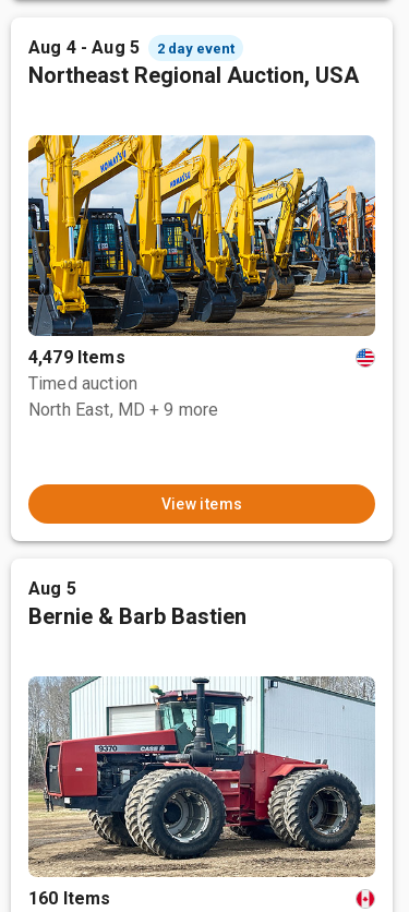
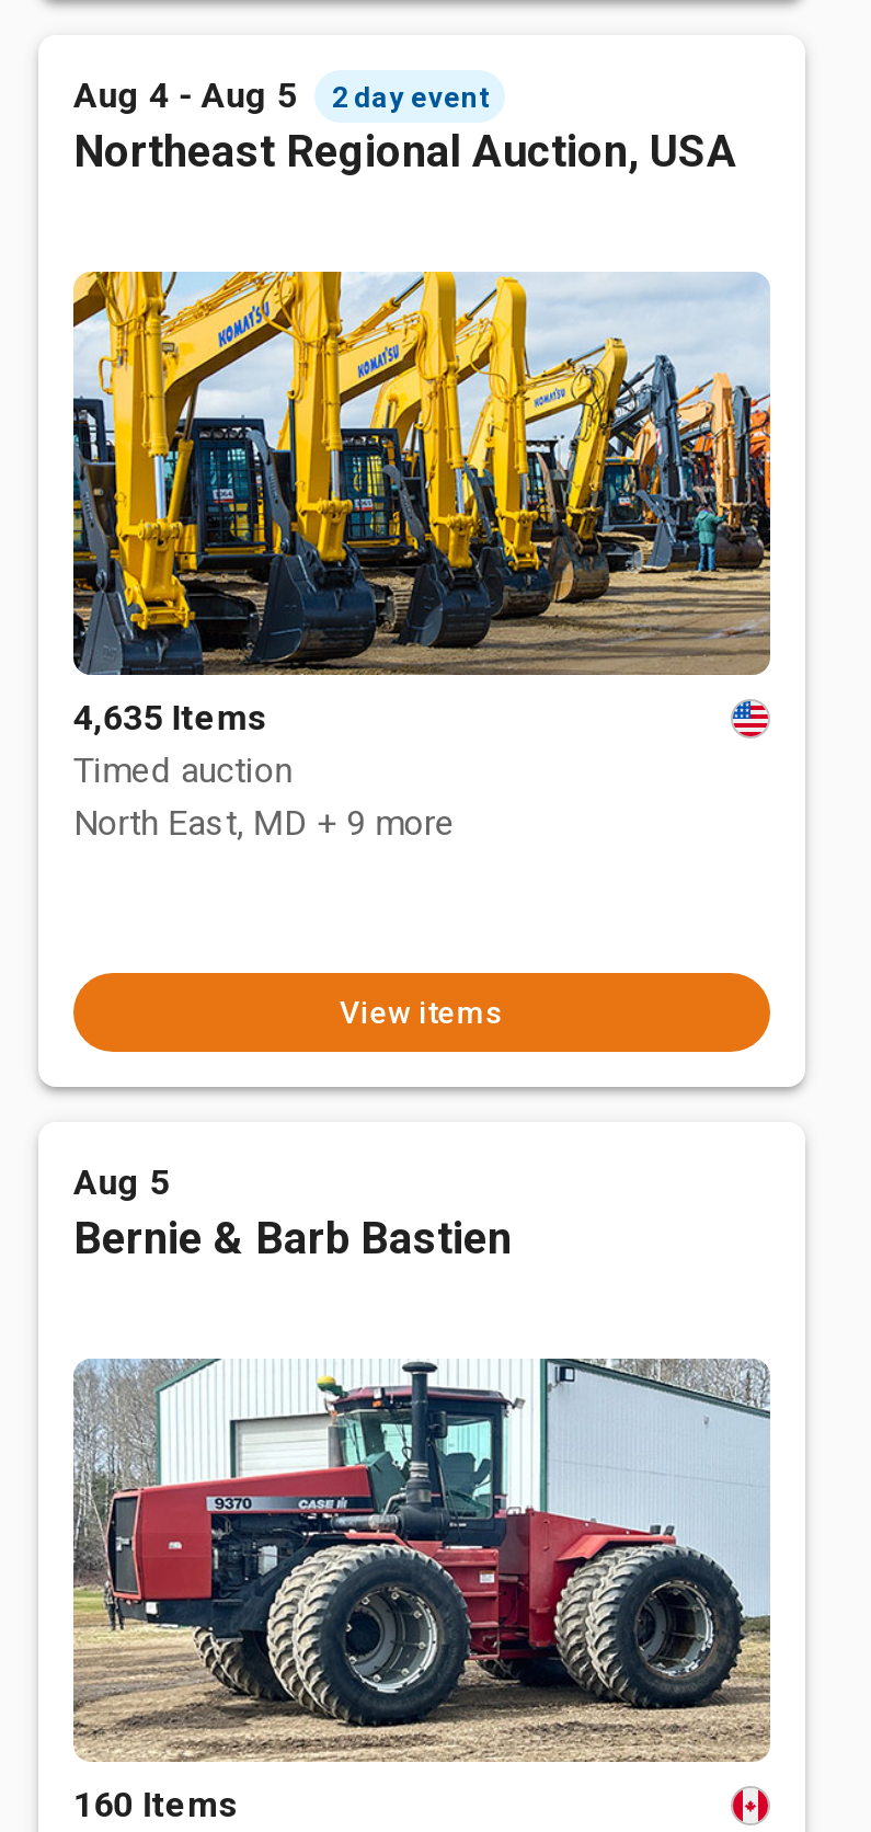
- 4,479 Items
+ 4,635 Items
